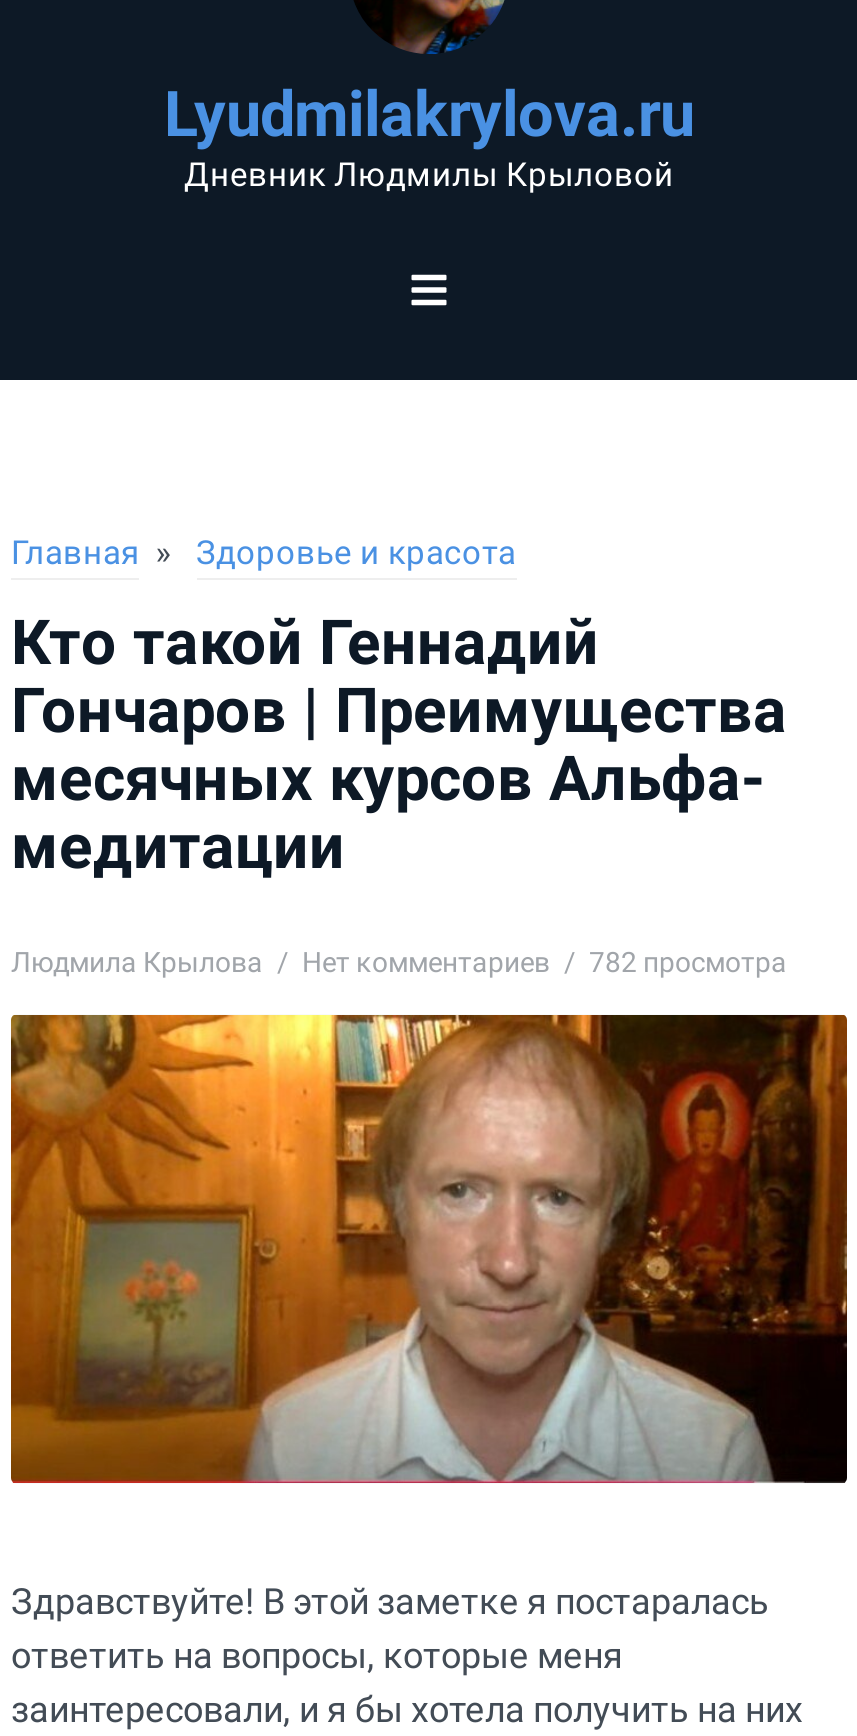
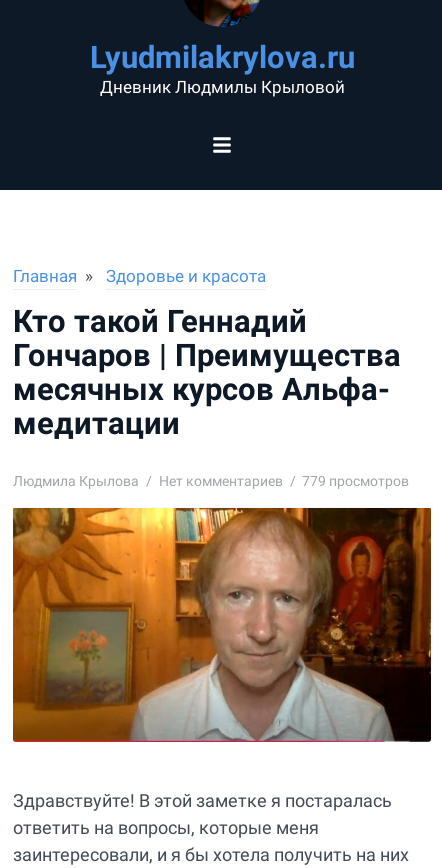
- Людмила Крылова Нет комментариев 782 просмотра
+ Людмила Крылова Нет комментариев 779 просмотров
